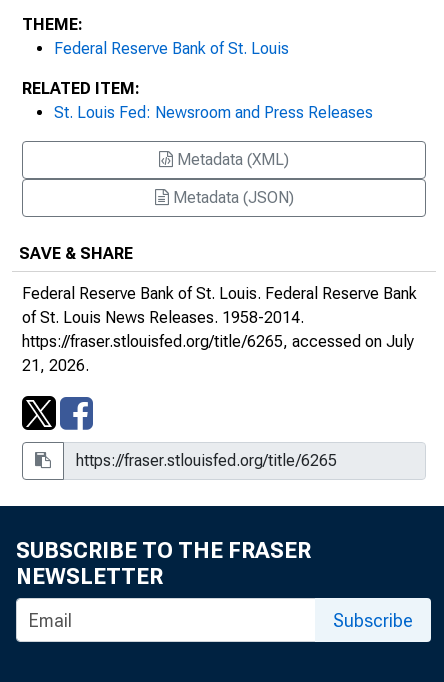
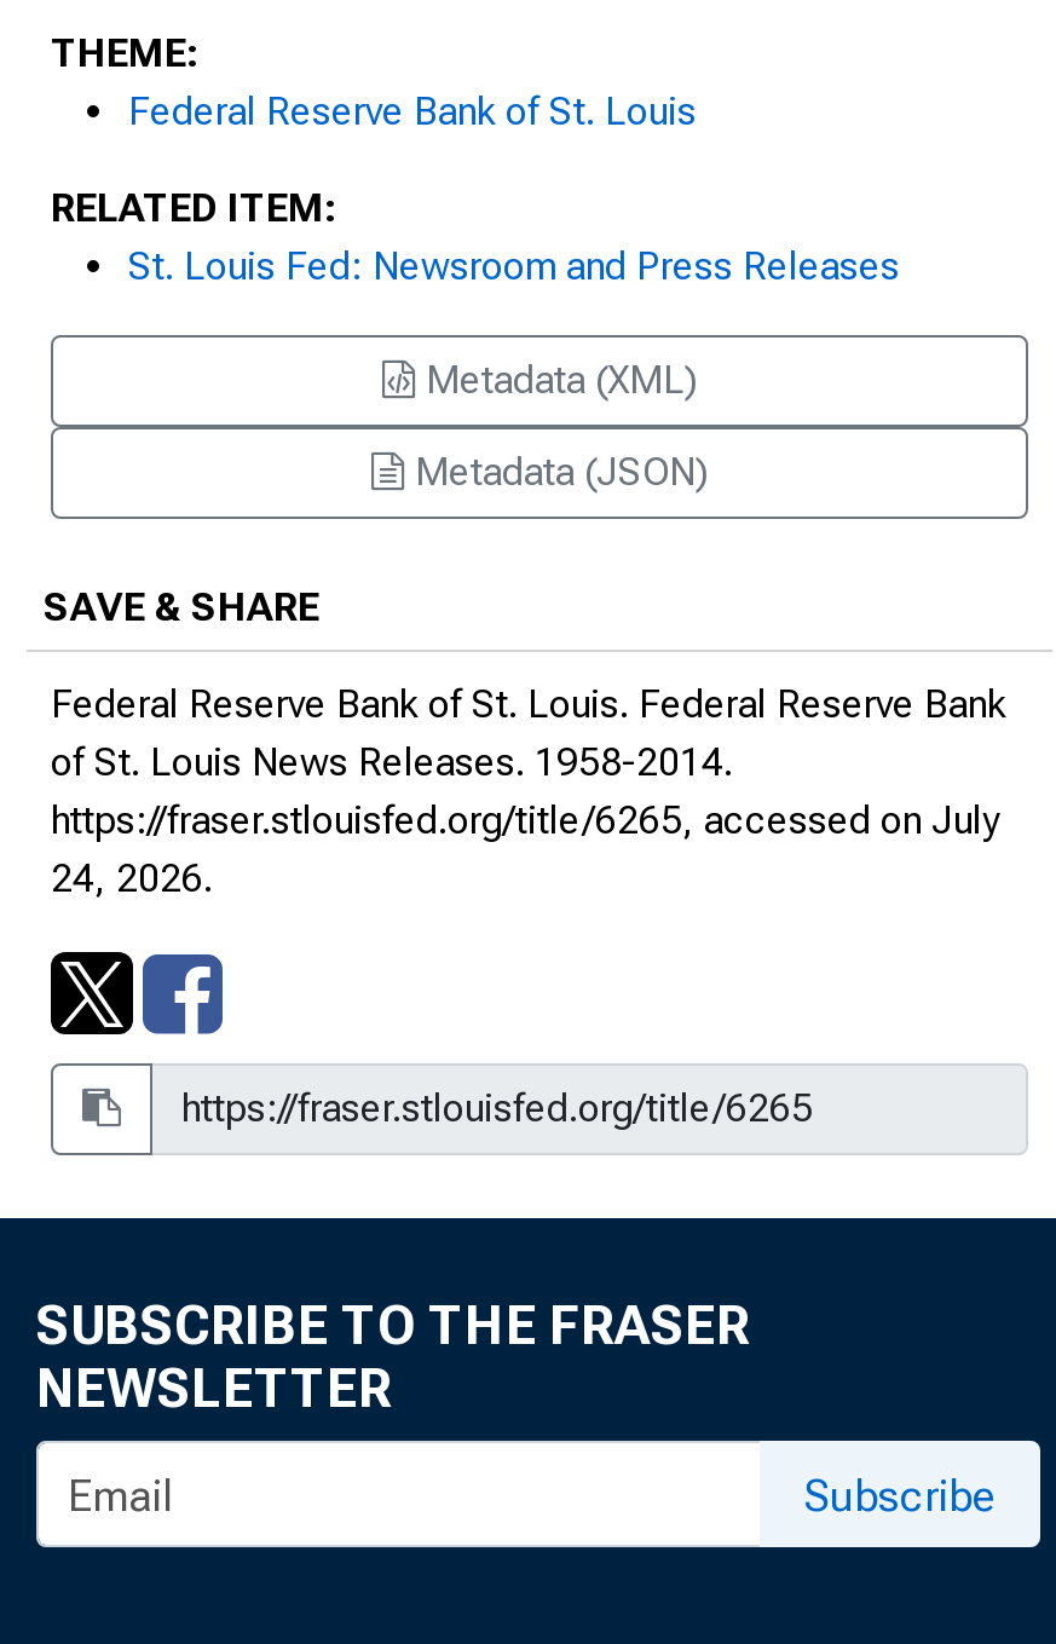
- 21, 2026.
+ 24, 2026.
